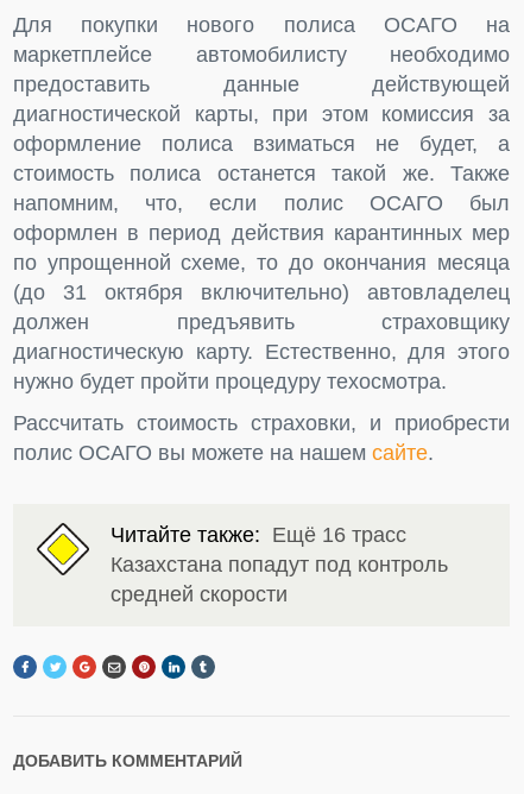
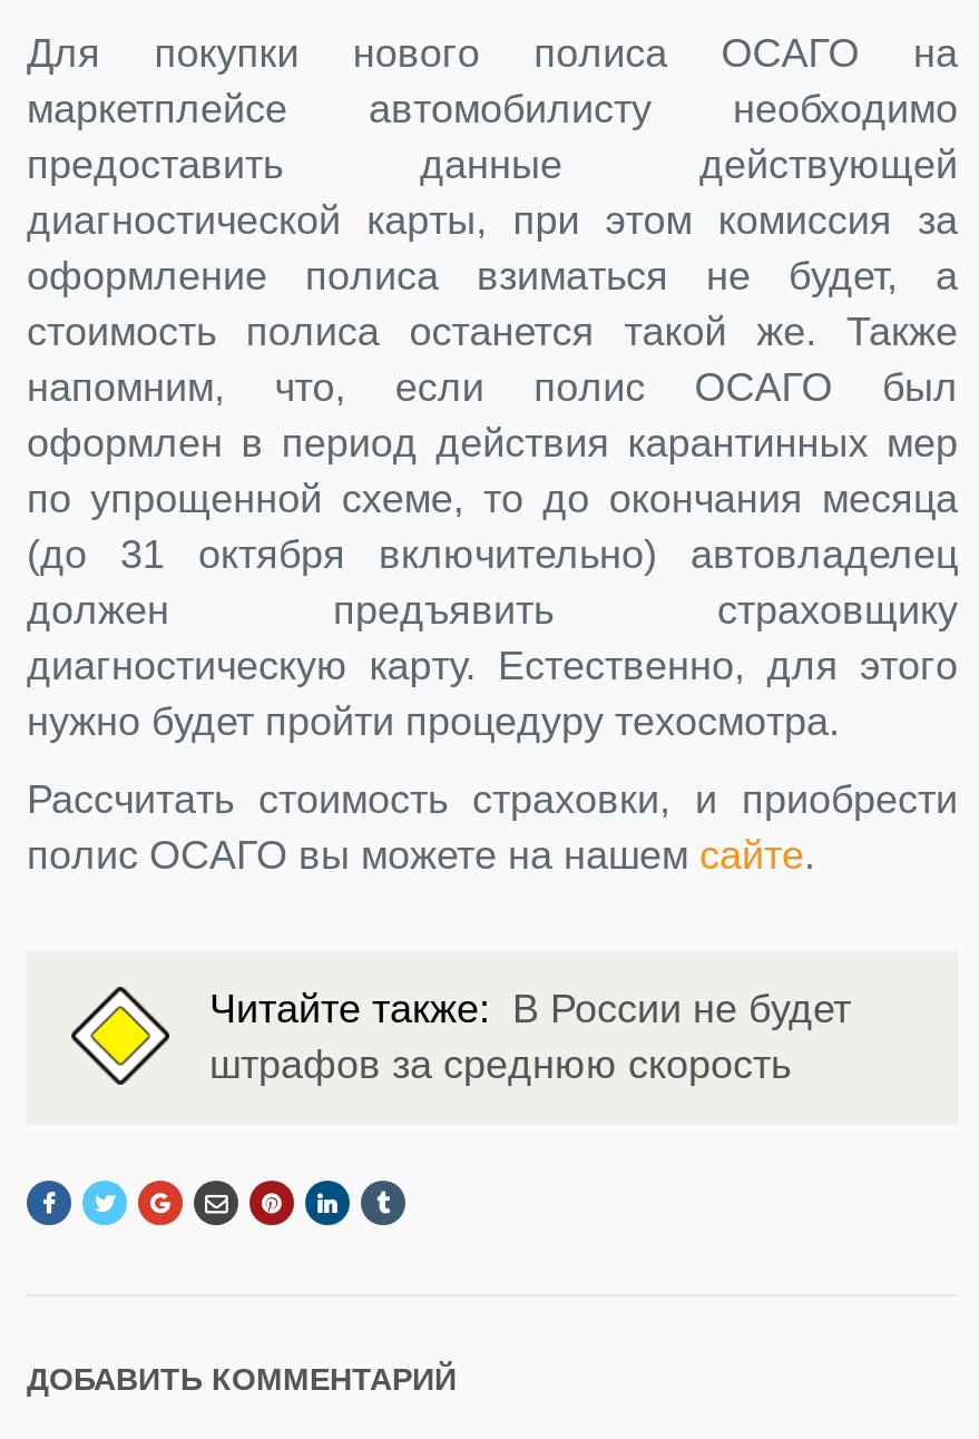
- Читайте также: Ещё 16 трасс
- Казахстана попадут под контроль
- средней скорости
+ Читайте также: В России не будет
+ штрафов за среднюю скорость
